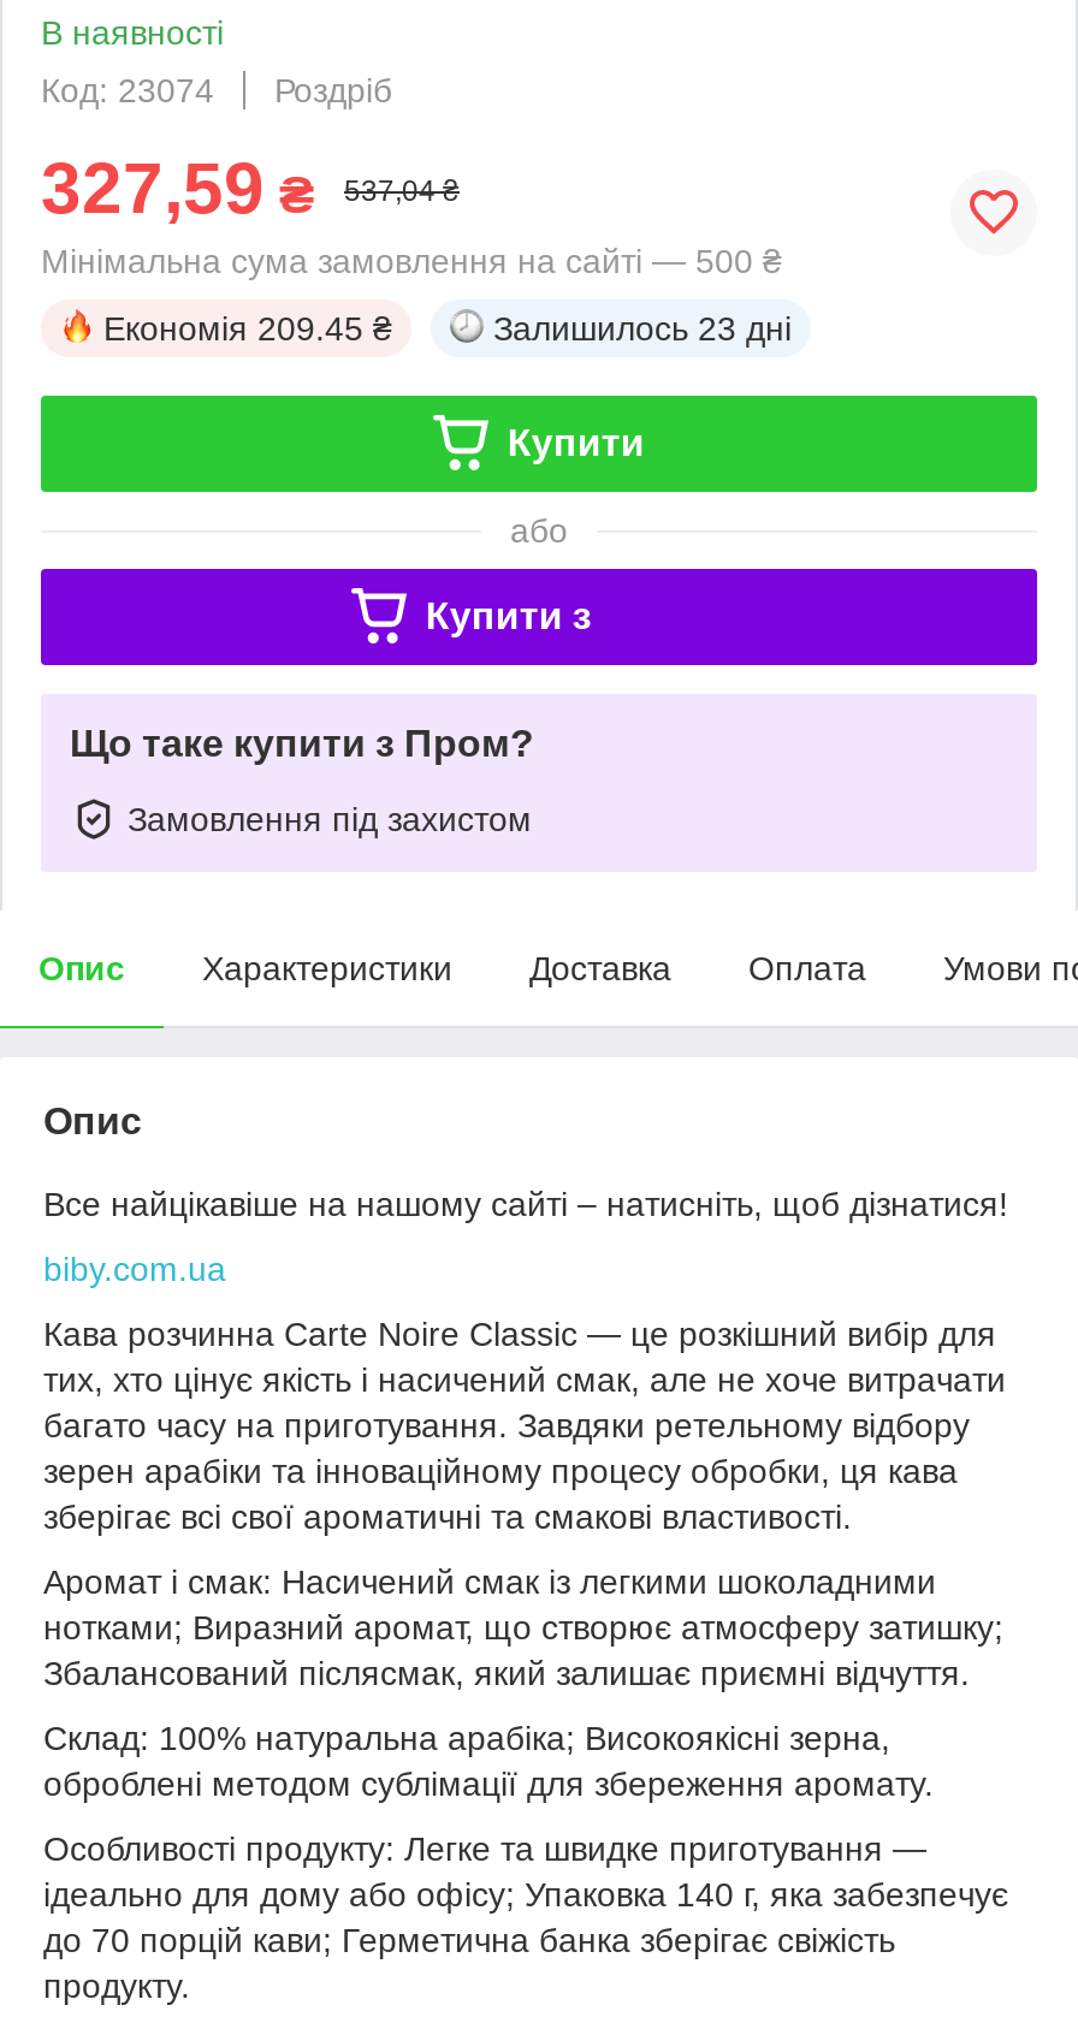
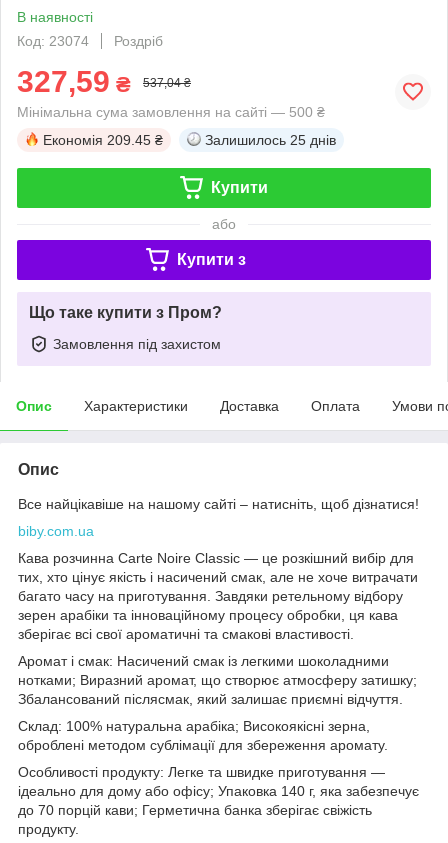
- Залишилось 23 дні
+ Залишилось 25 днів
